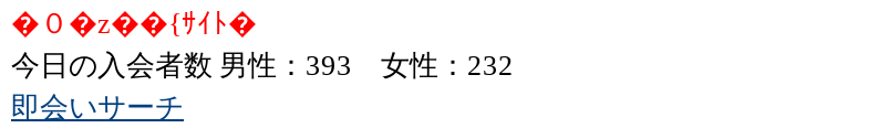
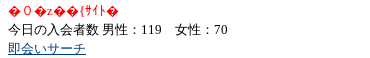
- 今日の入会者数 男性：393 女性：232
+ 今日の入会者数 男性：119 女性：70
